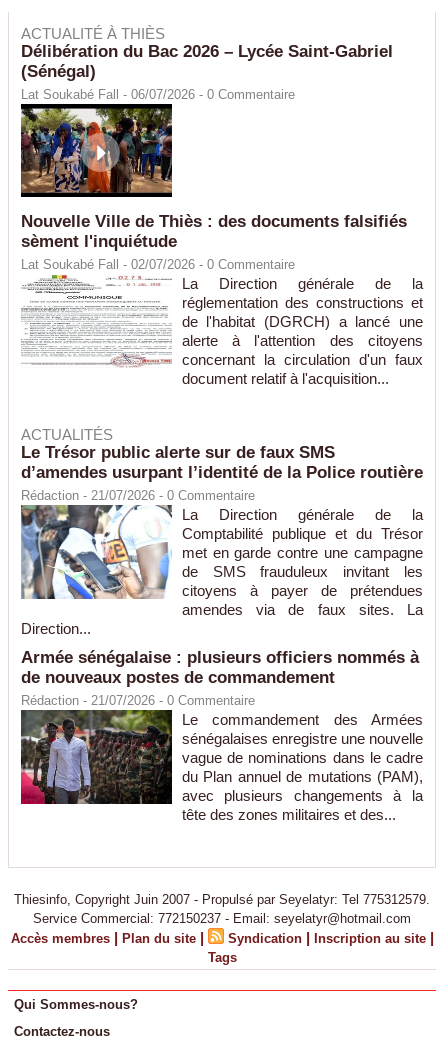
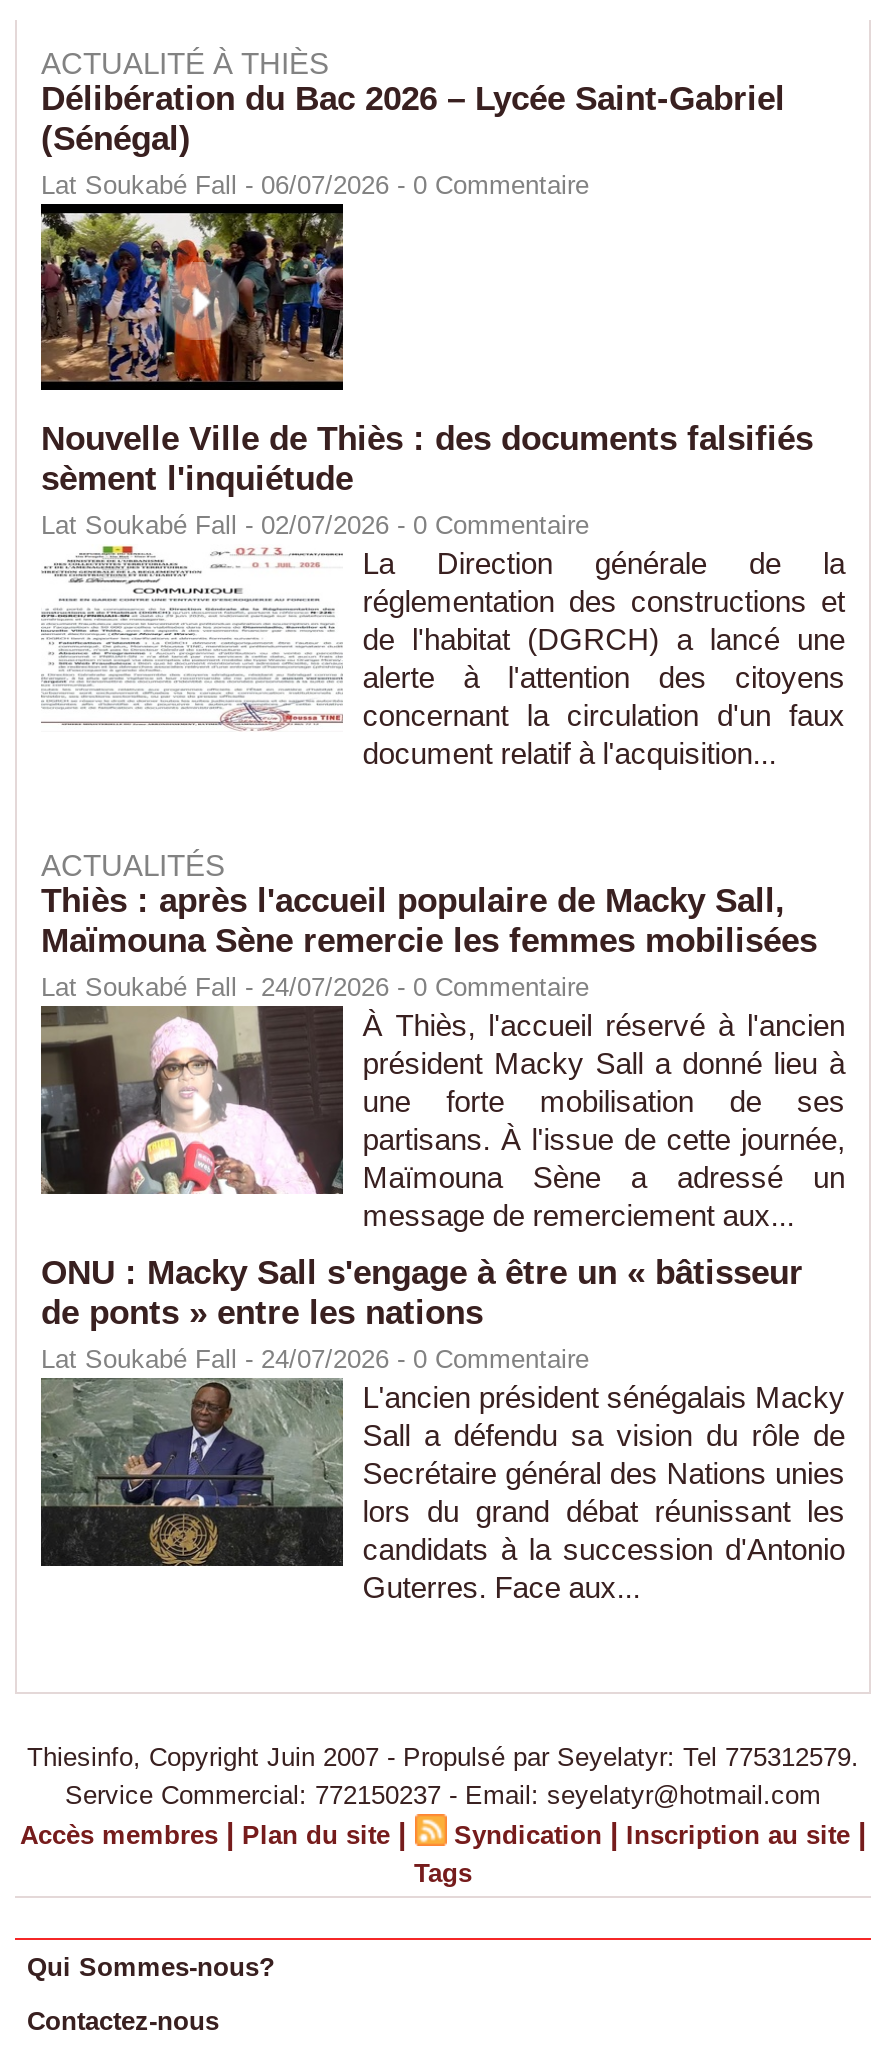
- [image]
- Le Trésor public alerte sur de faux SMS
- d’amendes usurpant l’identité de la Police routière
- Rédaction - 21/07/2026 - 0 Commentaire
- La Direction générale de la
- Comptabilité publique et du Trésor
- met en garde contre une campagne
- de SMS frauduleux invitant les
- citoyens à payer de prétendues
- amendes via de faux sites. La
- Direction...
+ [image]
+ Thiès : après l'accueil populaire de Macky Sall,
+ Maïmouna Sène remercie les femmes mobilisées
+ Lat Soukabé Fall - 24/07/2026 - 0 Commentaire
+ À Thiès, l'accueil réservé à l'ancien
+ président Macky Sall a donné lieu à
+ une forte mobilisation de ses
+ partisans. À l'issue de cette journée,
+ Maïmouna Sène a adressé un
+ message de remerciement aux...

- [image]
- Armée sénégalaise : plusieurs officiers nommés à
- de nouveaux postes de commandement
- Rédaction - 21/07/2026 - 0 Commentaire
- Le commandement des Armées
- sénégalaises enregistre une nouvelle
- vague de nominations dans le cadre
- du Plan annuel de mutations (PAM),
- avec plusieurs changements à la
- tête des zones militaires et des...
+ [image]
+ ONU : Macky Sall s'engage à être un « bâtisseur
+ de ponts » entre les nations
+ Lat Soukabé Fall - 24/07/2026 - 0 Commentaire
+ L'ancien président sénégalais Macky
+ Sall a défendu sa vision du rôle de
+ Secrétaire général des Nations unies
+ lors du grand débat réunissant les
+ candidats à la succession d'Antonio
+ Guterres. Face aux...
